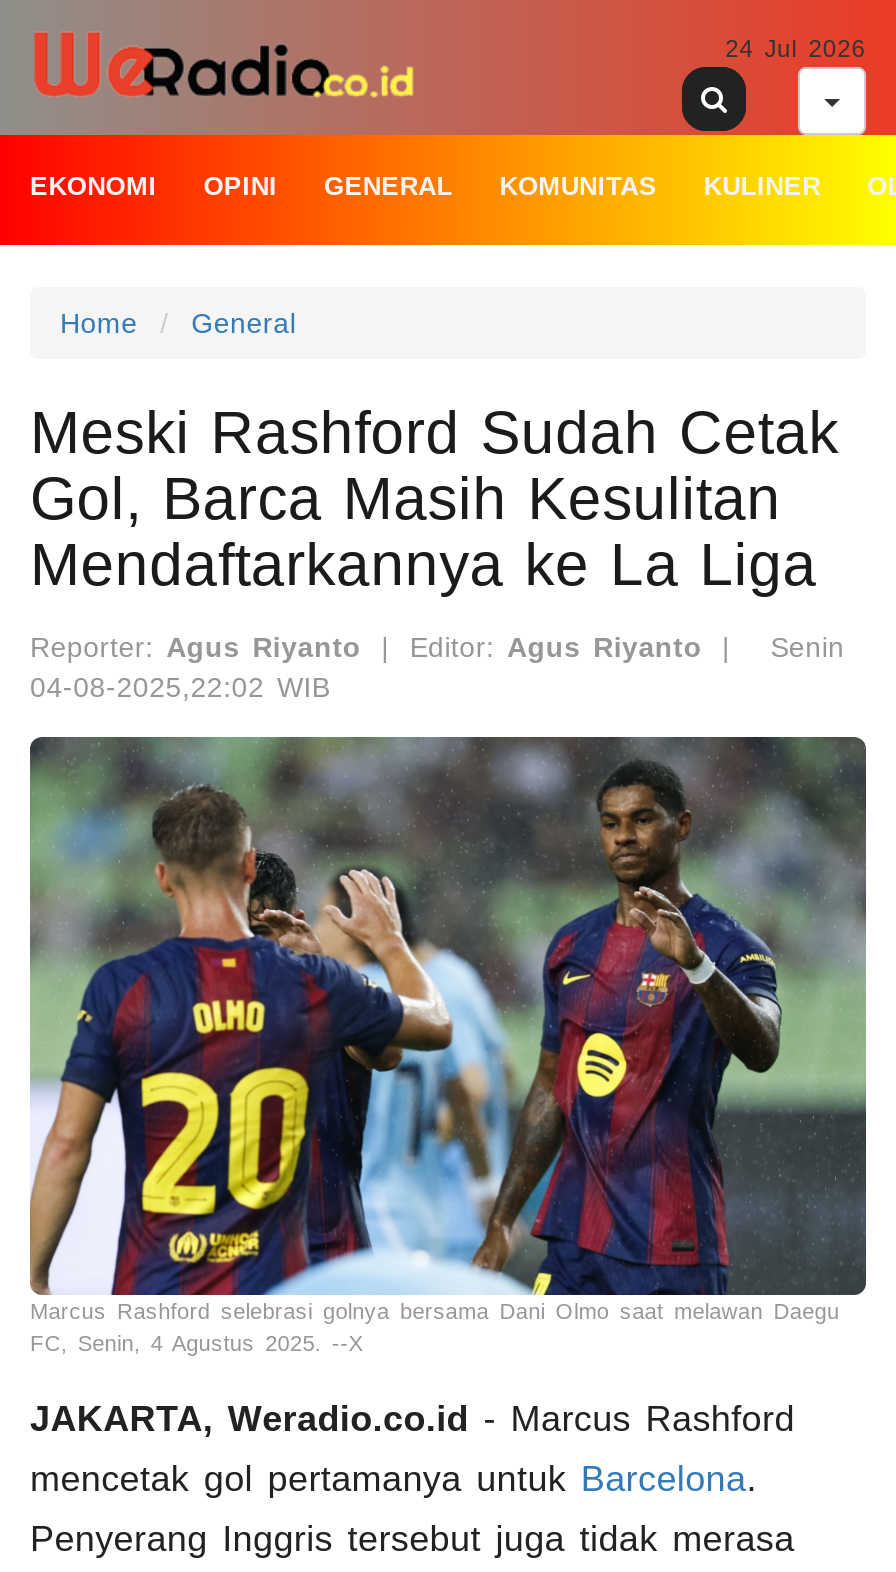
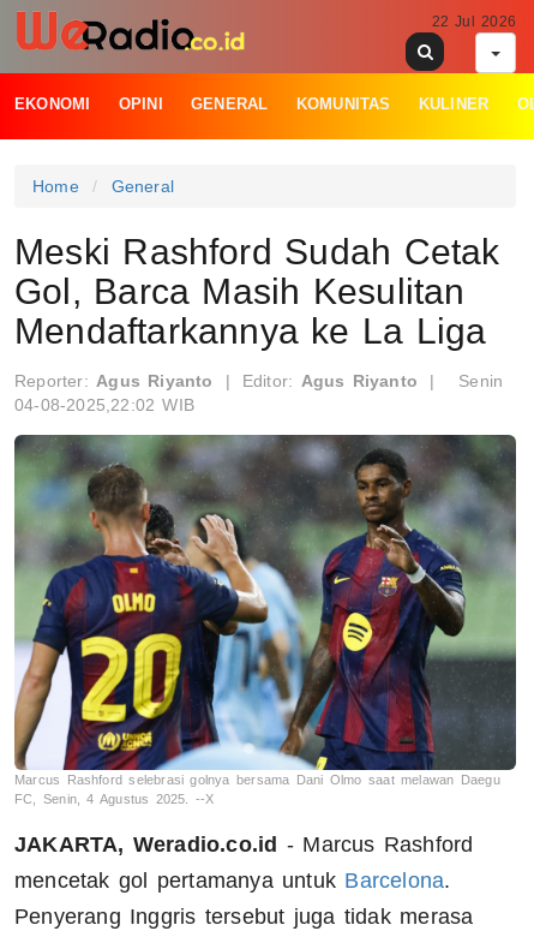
- 24 Jul 2026
+ 22 Jul 2026
